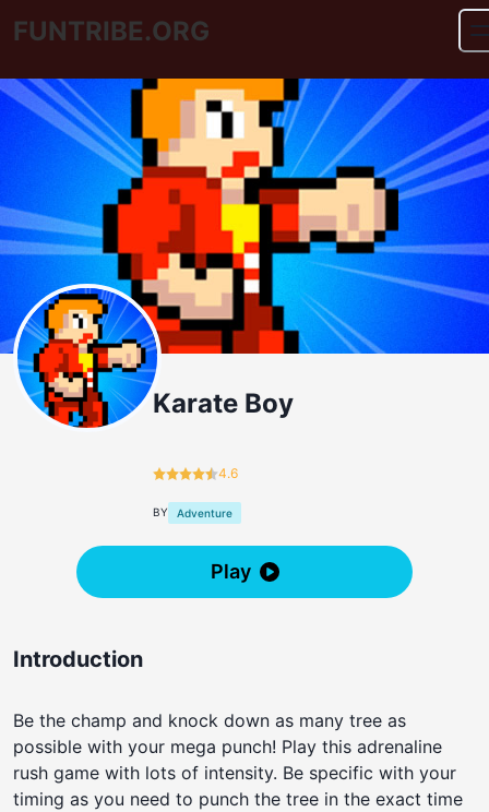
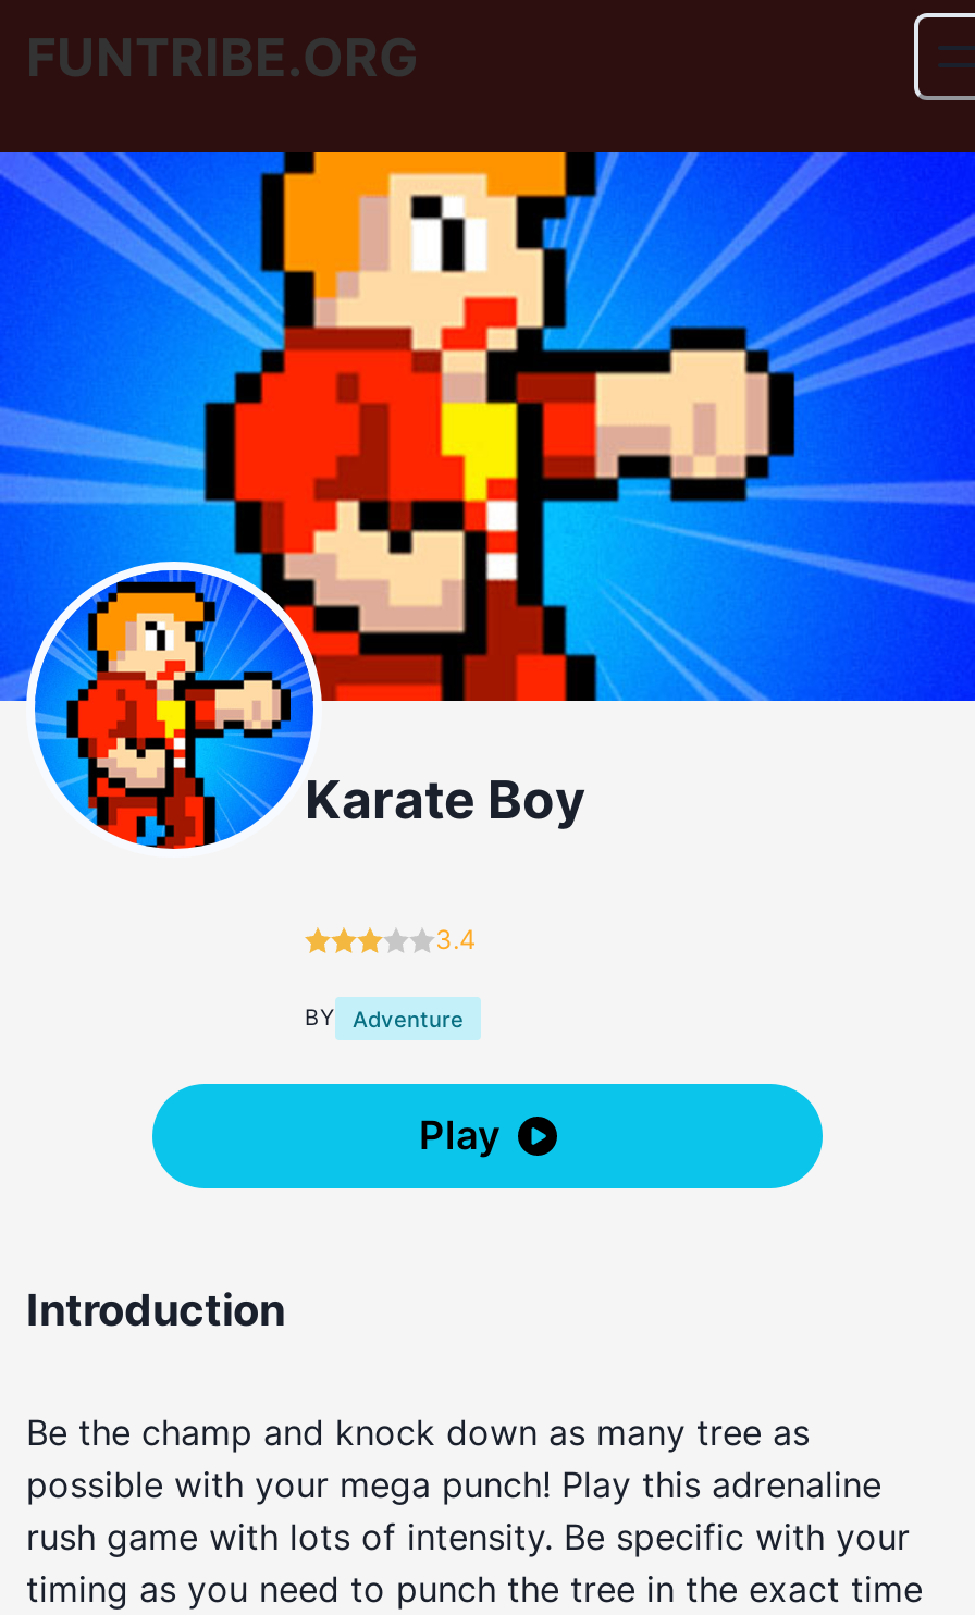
- 4.6
+ 3.4
